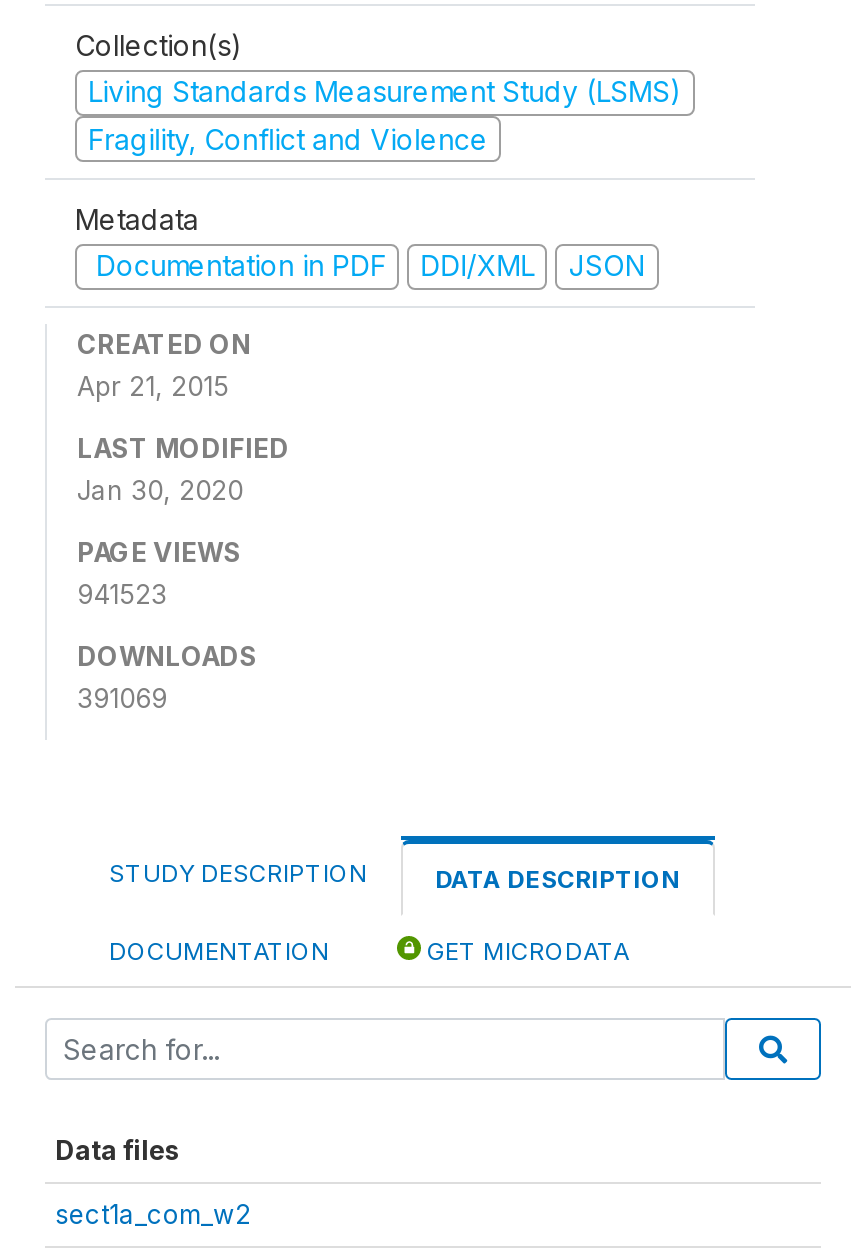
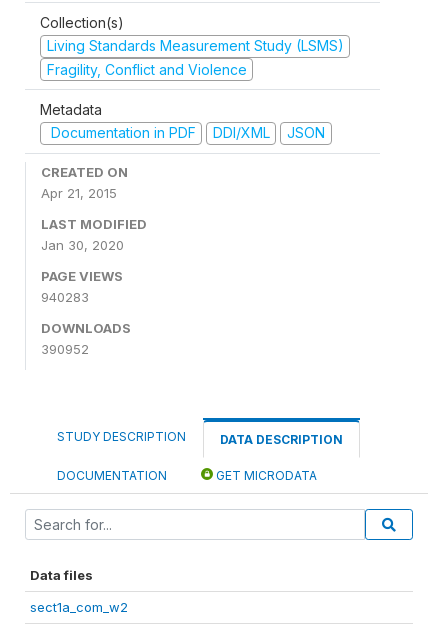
- 941523
+ 940283

- 391069
+ 390952
